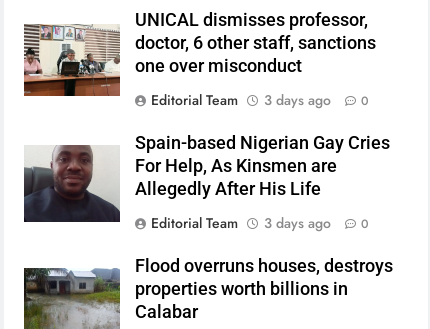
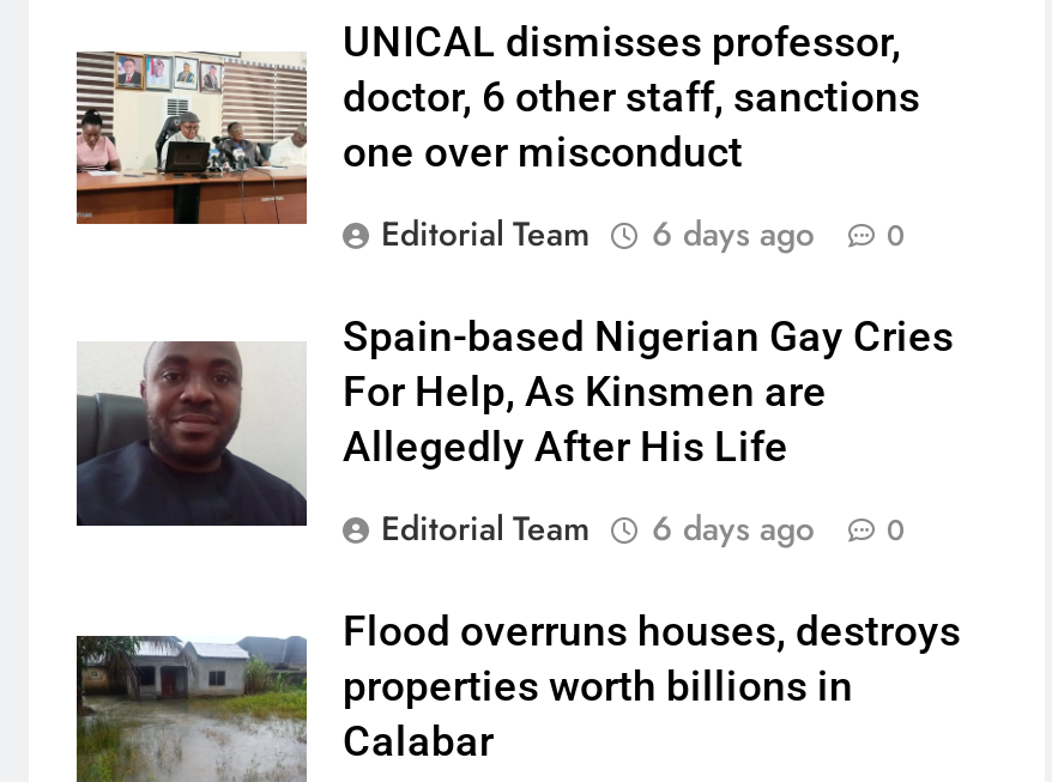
- Editorial Team 3 days ago 0
+ Editorial Team 6 days ago 0

- Editorial Team 3 days ago 0
+ Editorial Team 6 days ago 0
